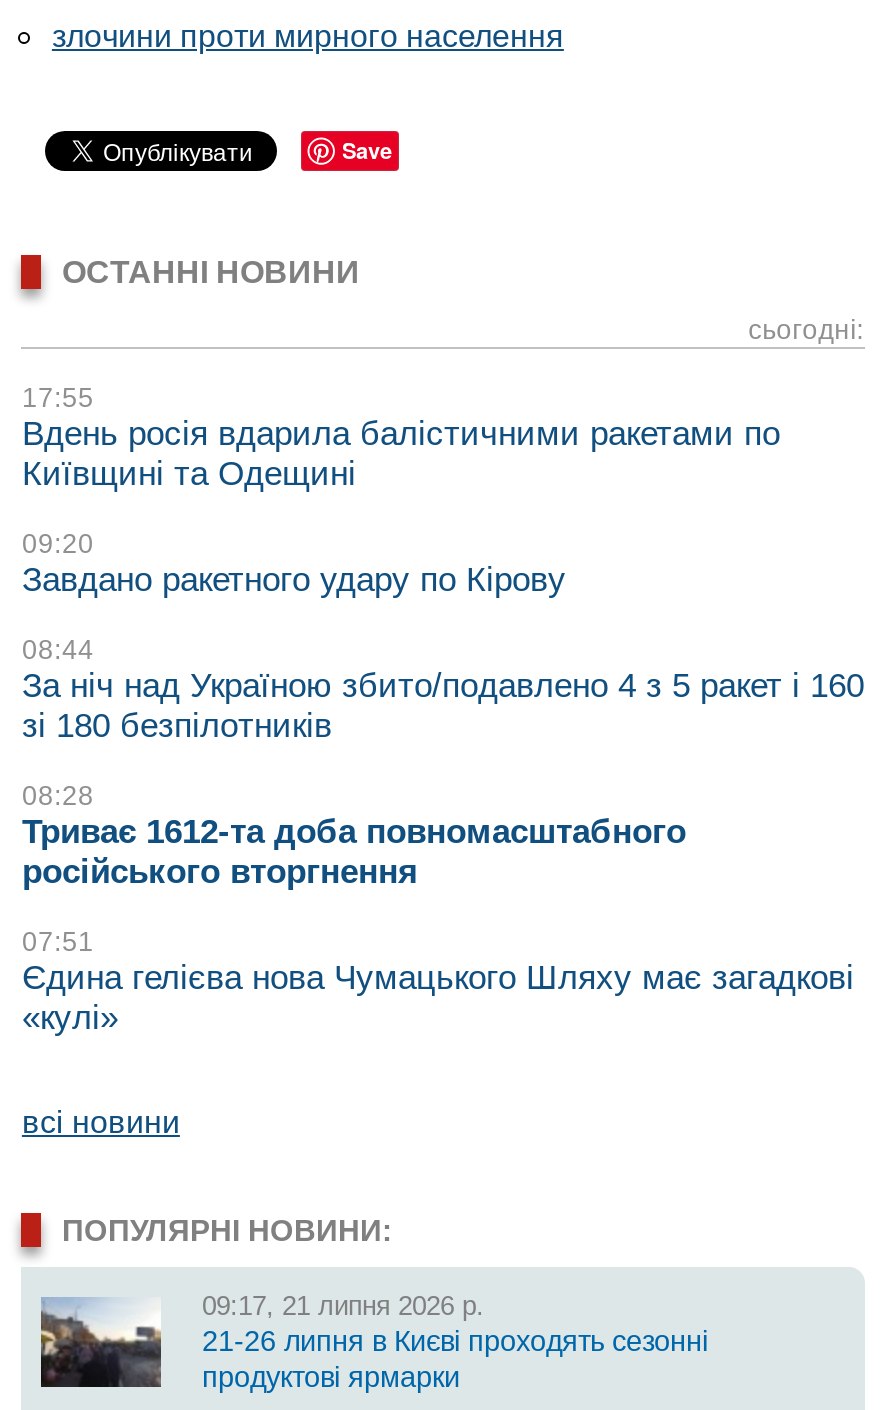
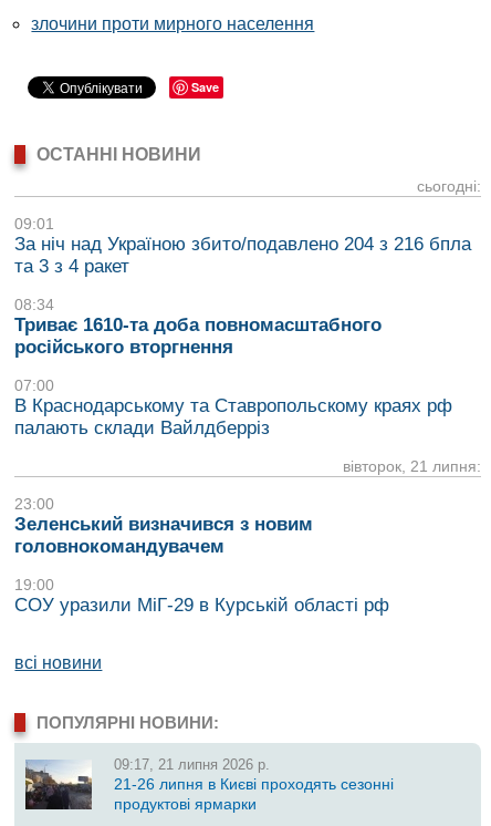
- 17:55
- Вдень росія вдарила балістичними ракетами по
- Київщині та Одещині
- 09:20
- Завдано ракетного удару по Кірову
- 08:44
- За ніч над Україною збито/подавлено 4 з 5 ракет і 160
- зі 180 безпілотників
- 08:28
- Триває 1612-та доба повномасштабного
+ 09:01
+ За ніч над Україною збито/подавлено 204 з 216 бпла
+ та 3 з 4 ракет
+ 08:34
+ Триває 1610-та доба повномасштабного

moved up: російського вторгнення

- 07:51
- Єдина гелієва нова Чумацького Шляху має загадкові
- «кулі»
+ 07:00
+ В Краснодарському та Ставропольскому краях рф
+ палають склади Вайлдберріз
+ вівторок, 21 липня:
+ 23:00
+ Зеленський визначився з новим
+ головнокомандувачем
+ 19:00
+ СОУ уразили МіГ-29 в Курській області рф
